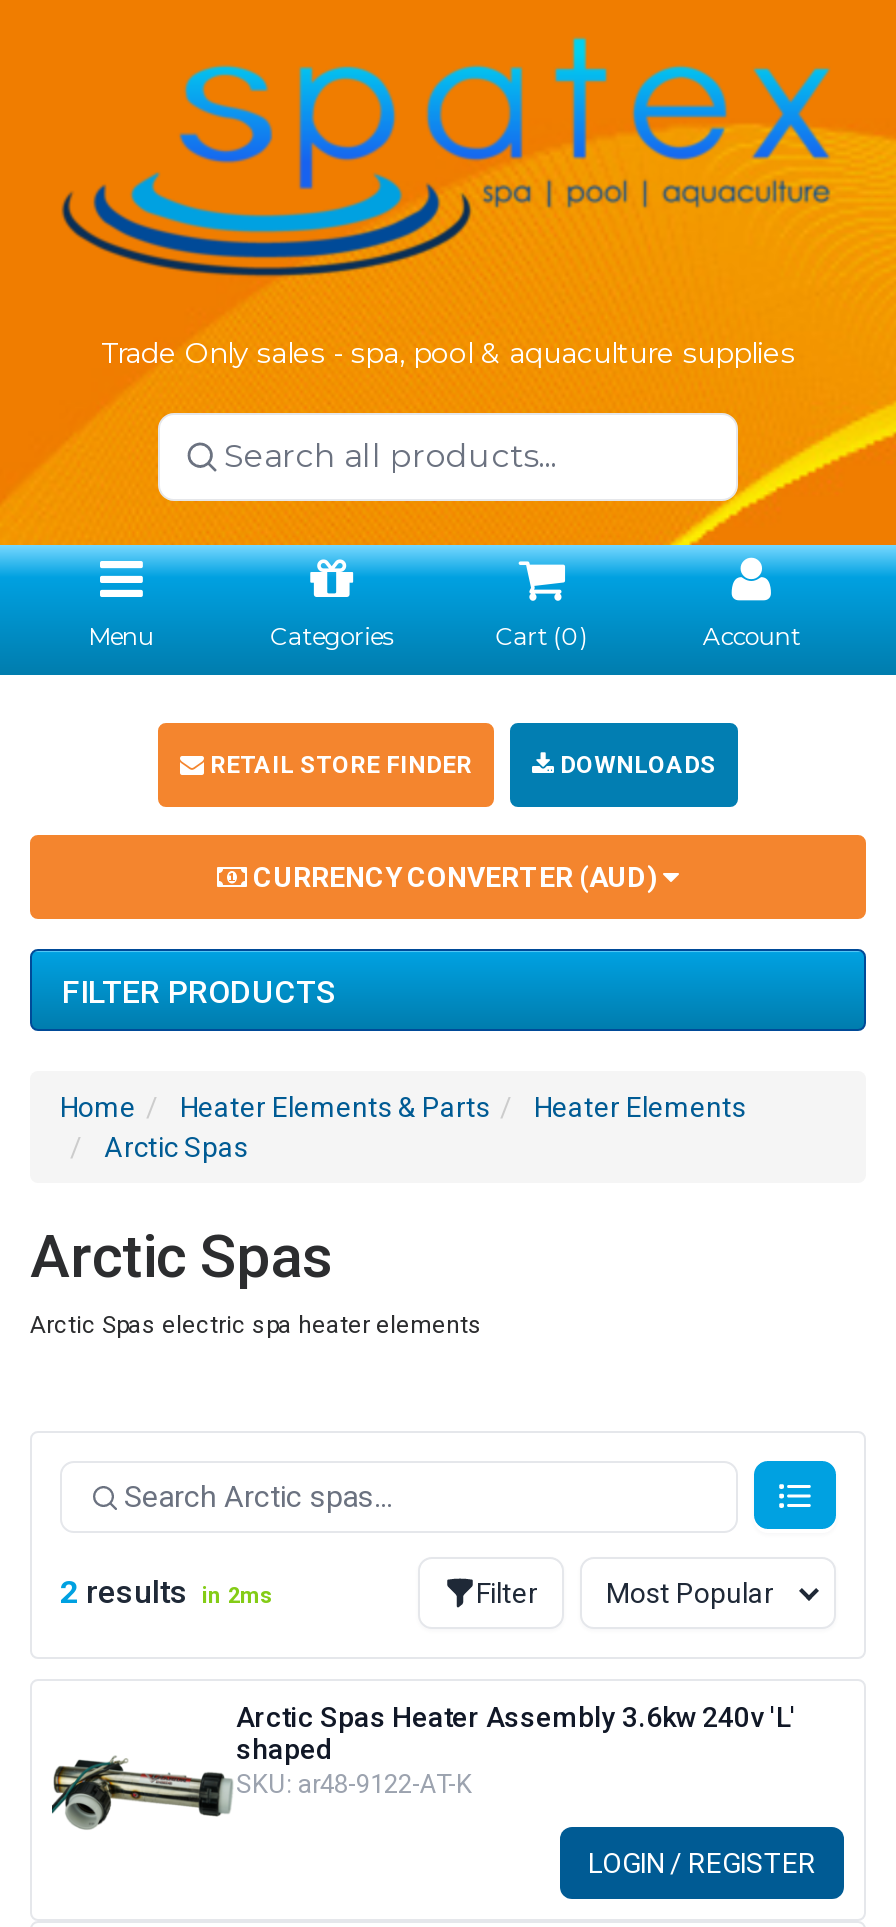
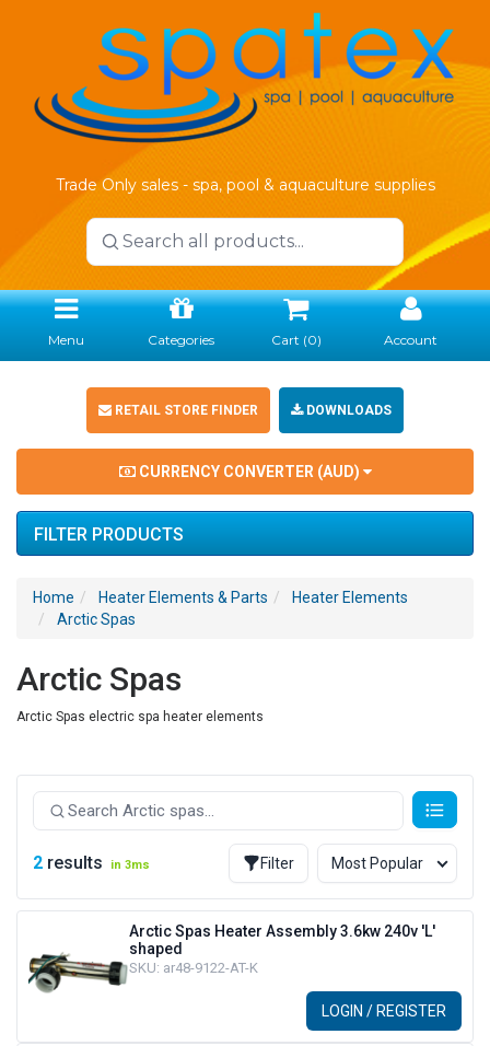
- 2 results in 2ms
+ 2 results in 3ms
